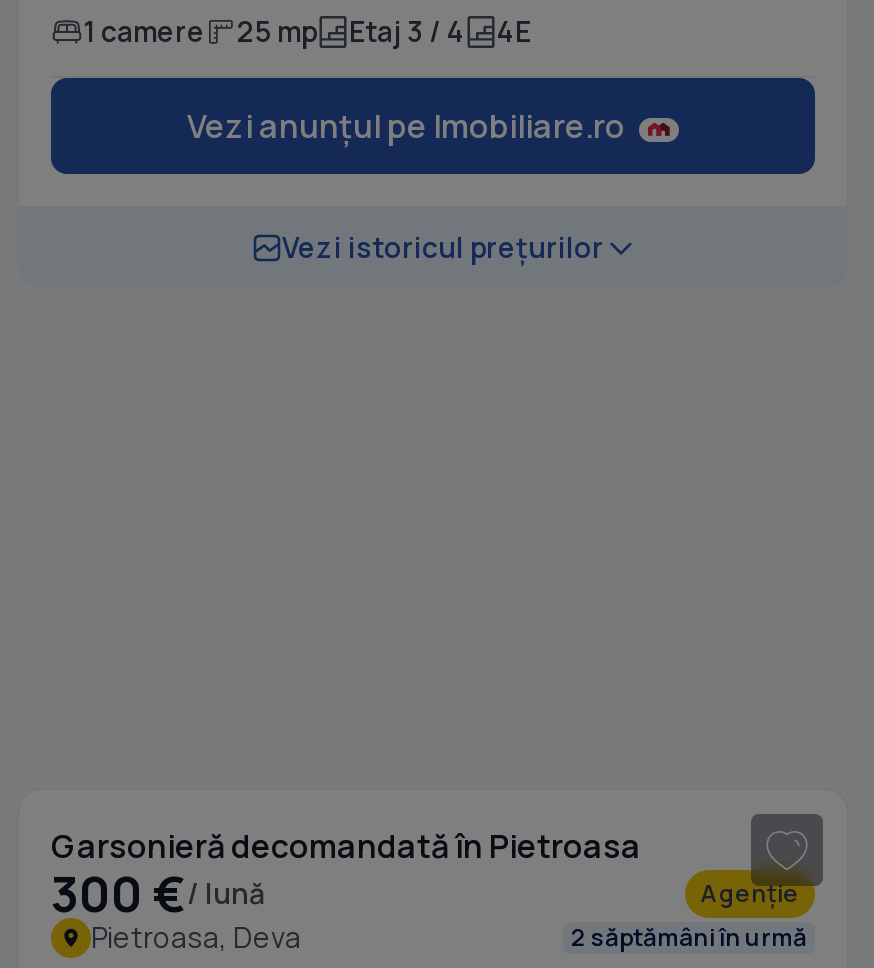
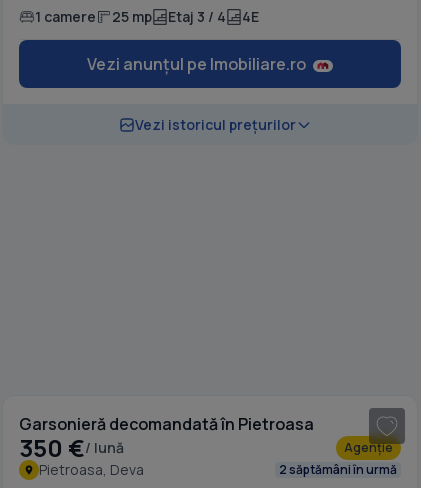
- 300 €/ lună
+ 350 €/ lună
